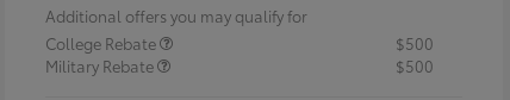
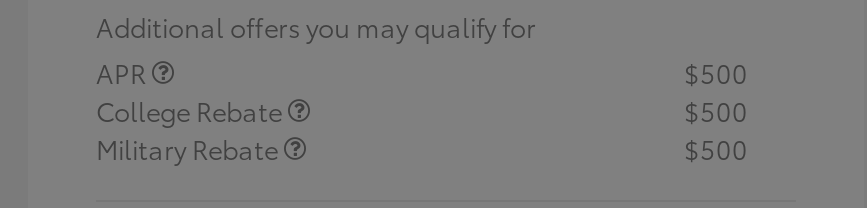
+ APR
+ $500
